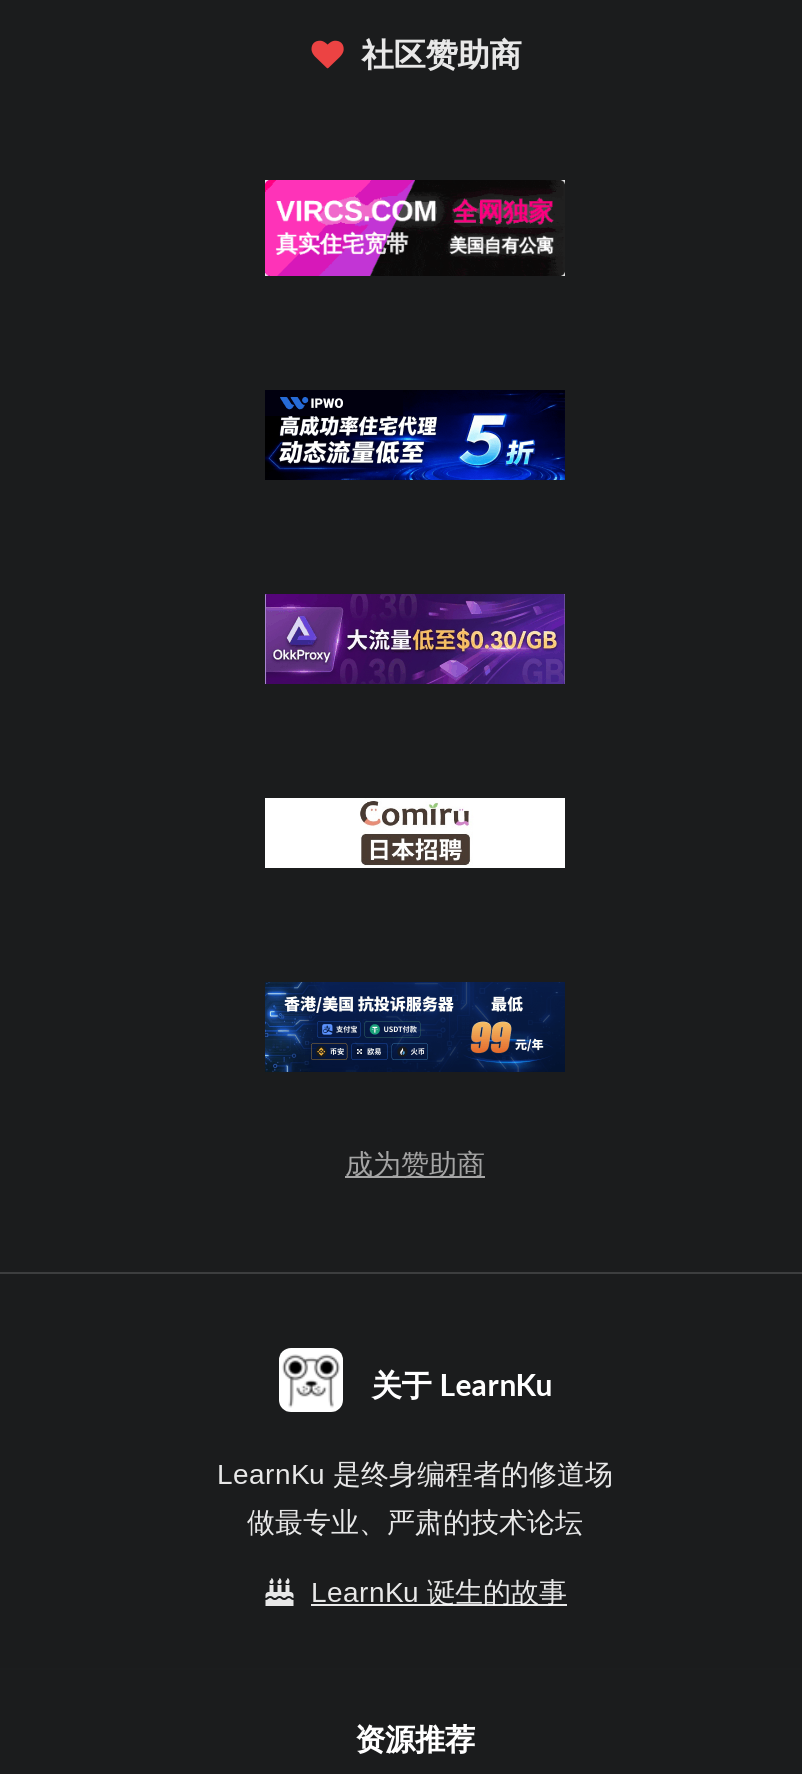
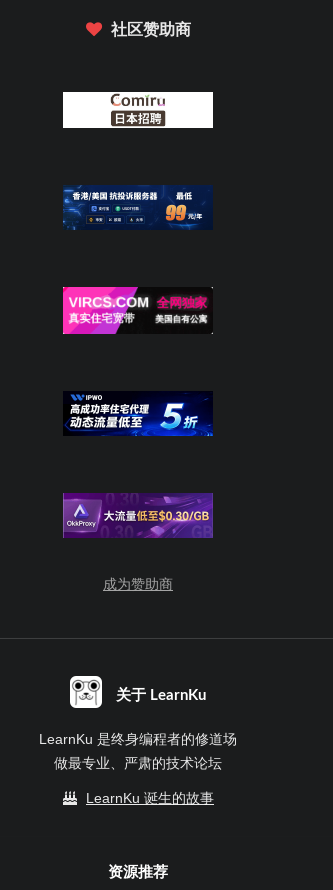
- [image]
+ [image]

- [image]
+ [image]

- [image]
+ [image]

- [image]
+ [image]

- [image]
+ [image]
